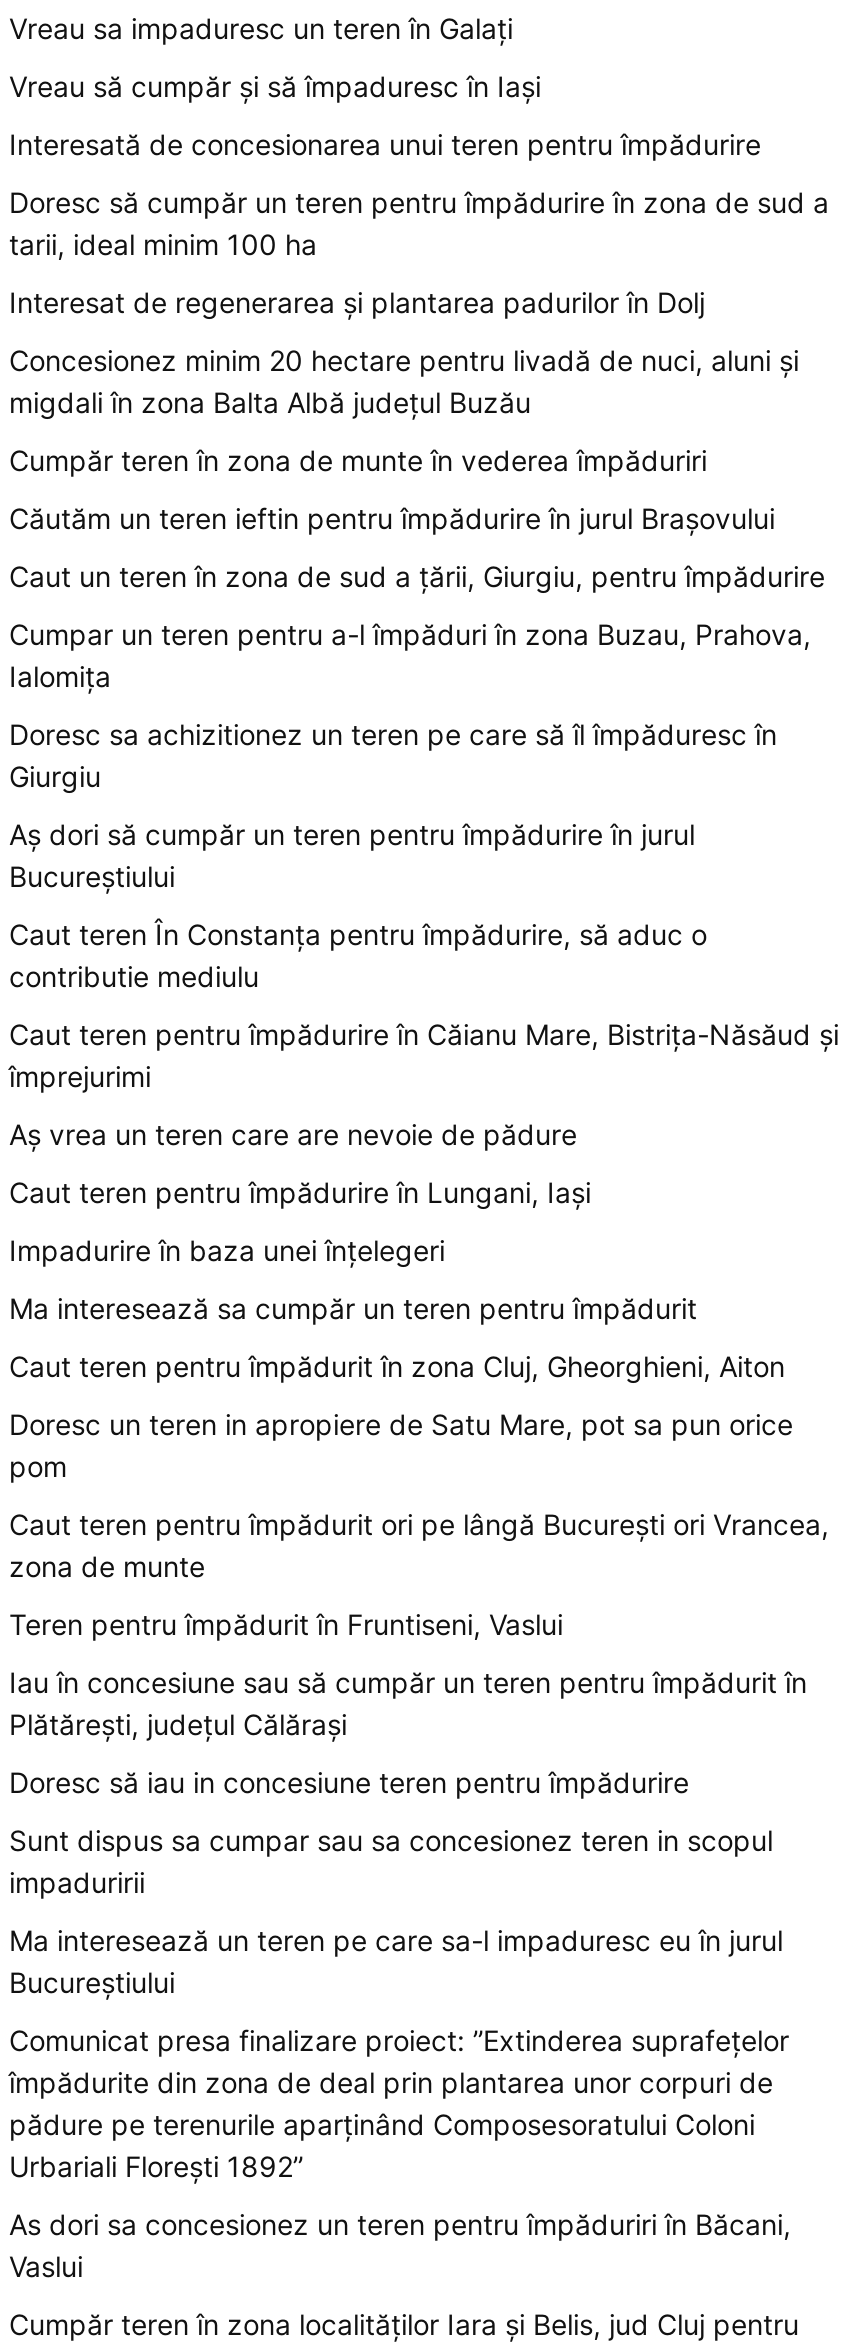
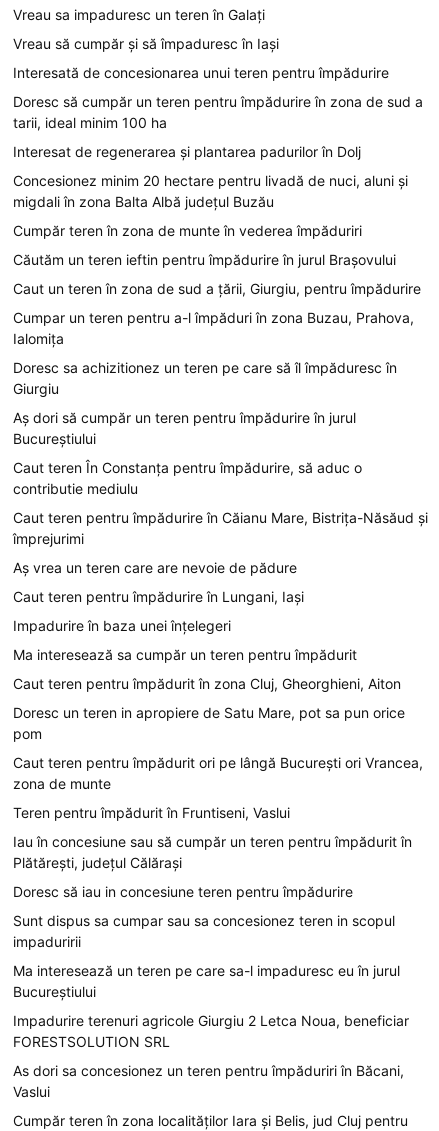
- Comunicat presa finalizare proiect: ”Extinderea suprafețelor
- împădurite din zona de deal prin plantarea unor corpuri de
- pădure pe terenurile aparținând Composesoratului Coloni
- Urbariali Florești 1892”
+ Impadurire terenuri agricole Giurgiu 2 Letca Noua, beneficiar
+ FORESTSOLUTION SRL
